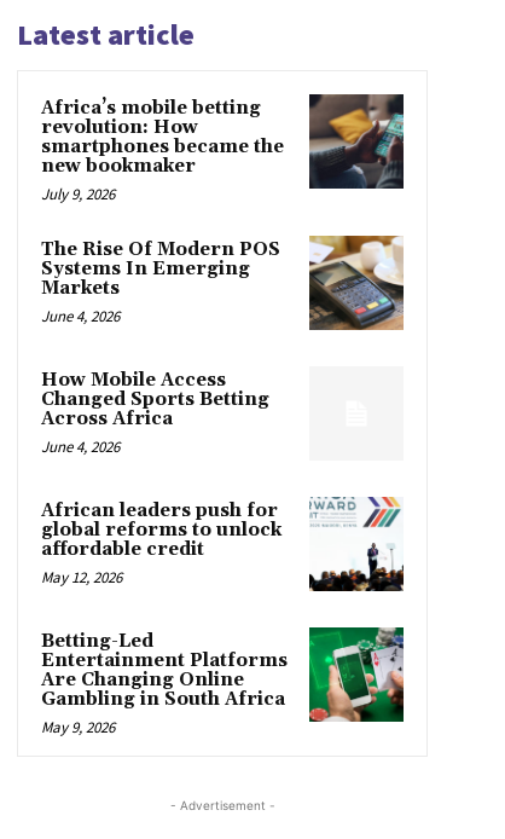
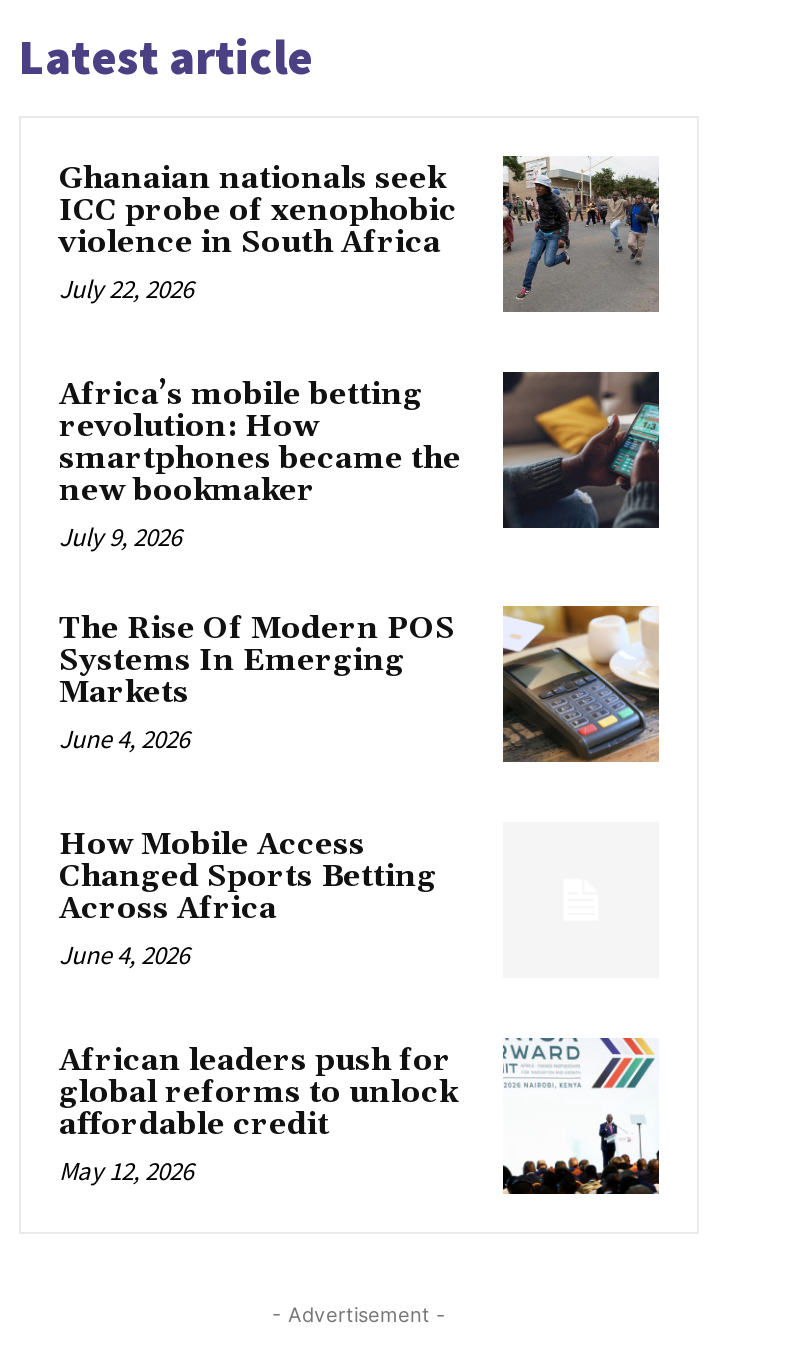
+ [image]
+ Ghanaian nationals seek
+ ICC probe of xenophobic
+ violence in South Africa
+ July 22, 2026

moved down: [image] | Africa’s mobile betting | revolution: How | ... | affordable credit | May 12, 2026

- [image]
- Betting-Led
- Entertainment Platforms
- Are Changing Online
- Gambling in South Africa
- May 9, 2026
